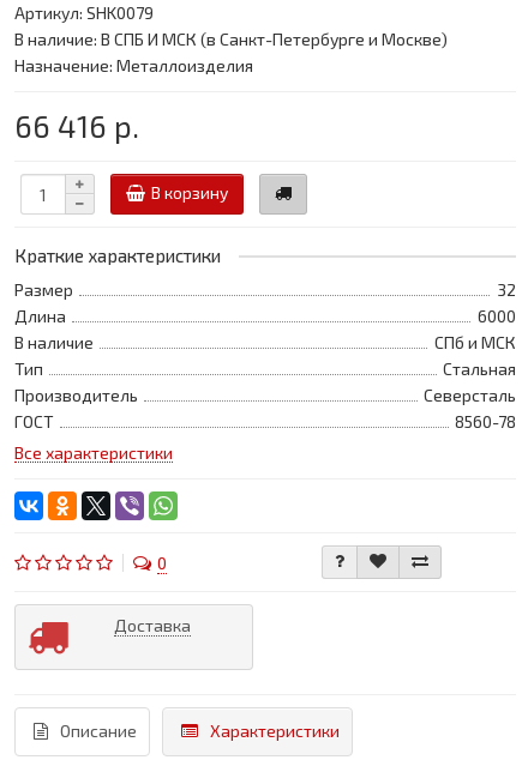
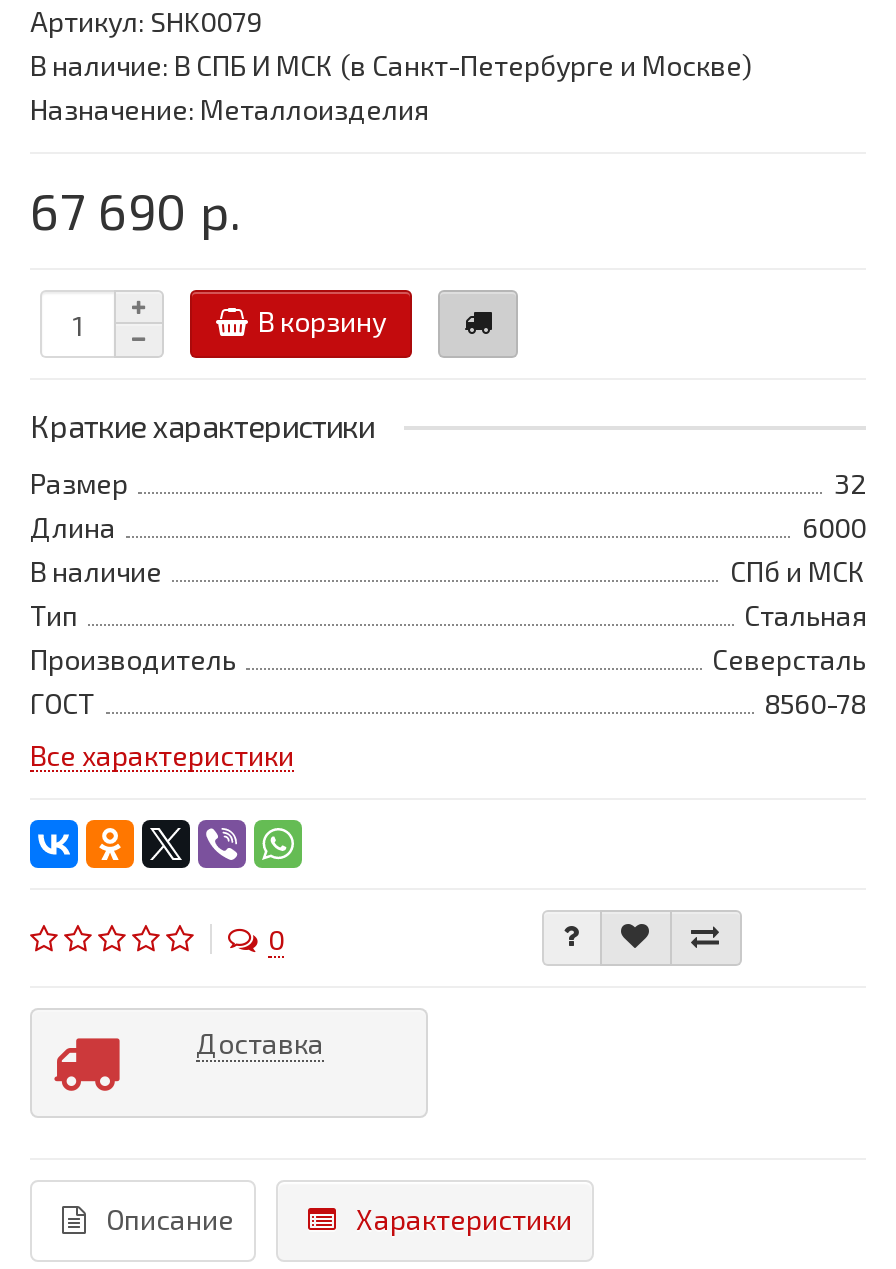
- 66 416 р.
+ 67 690 р.
